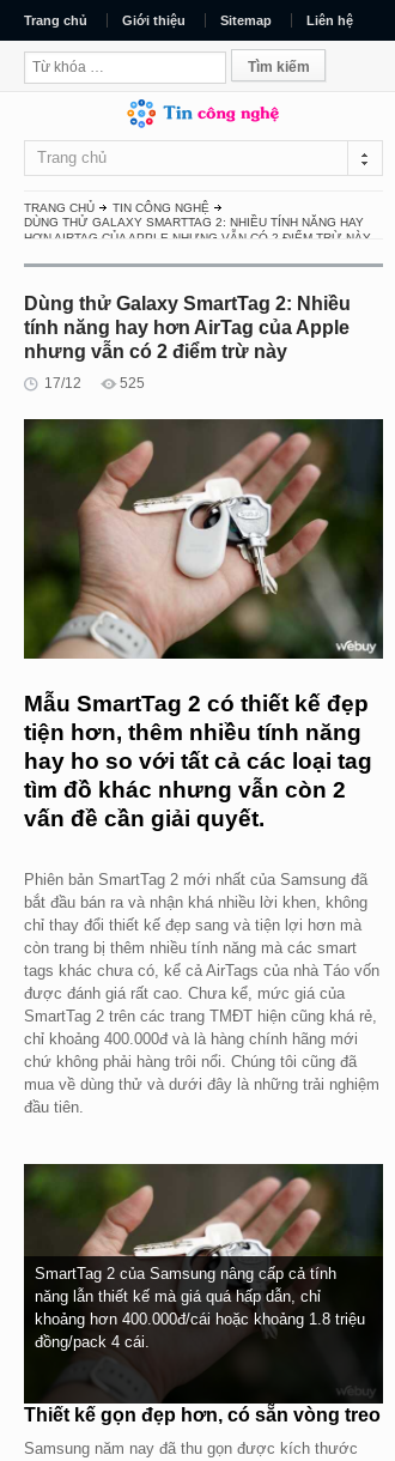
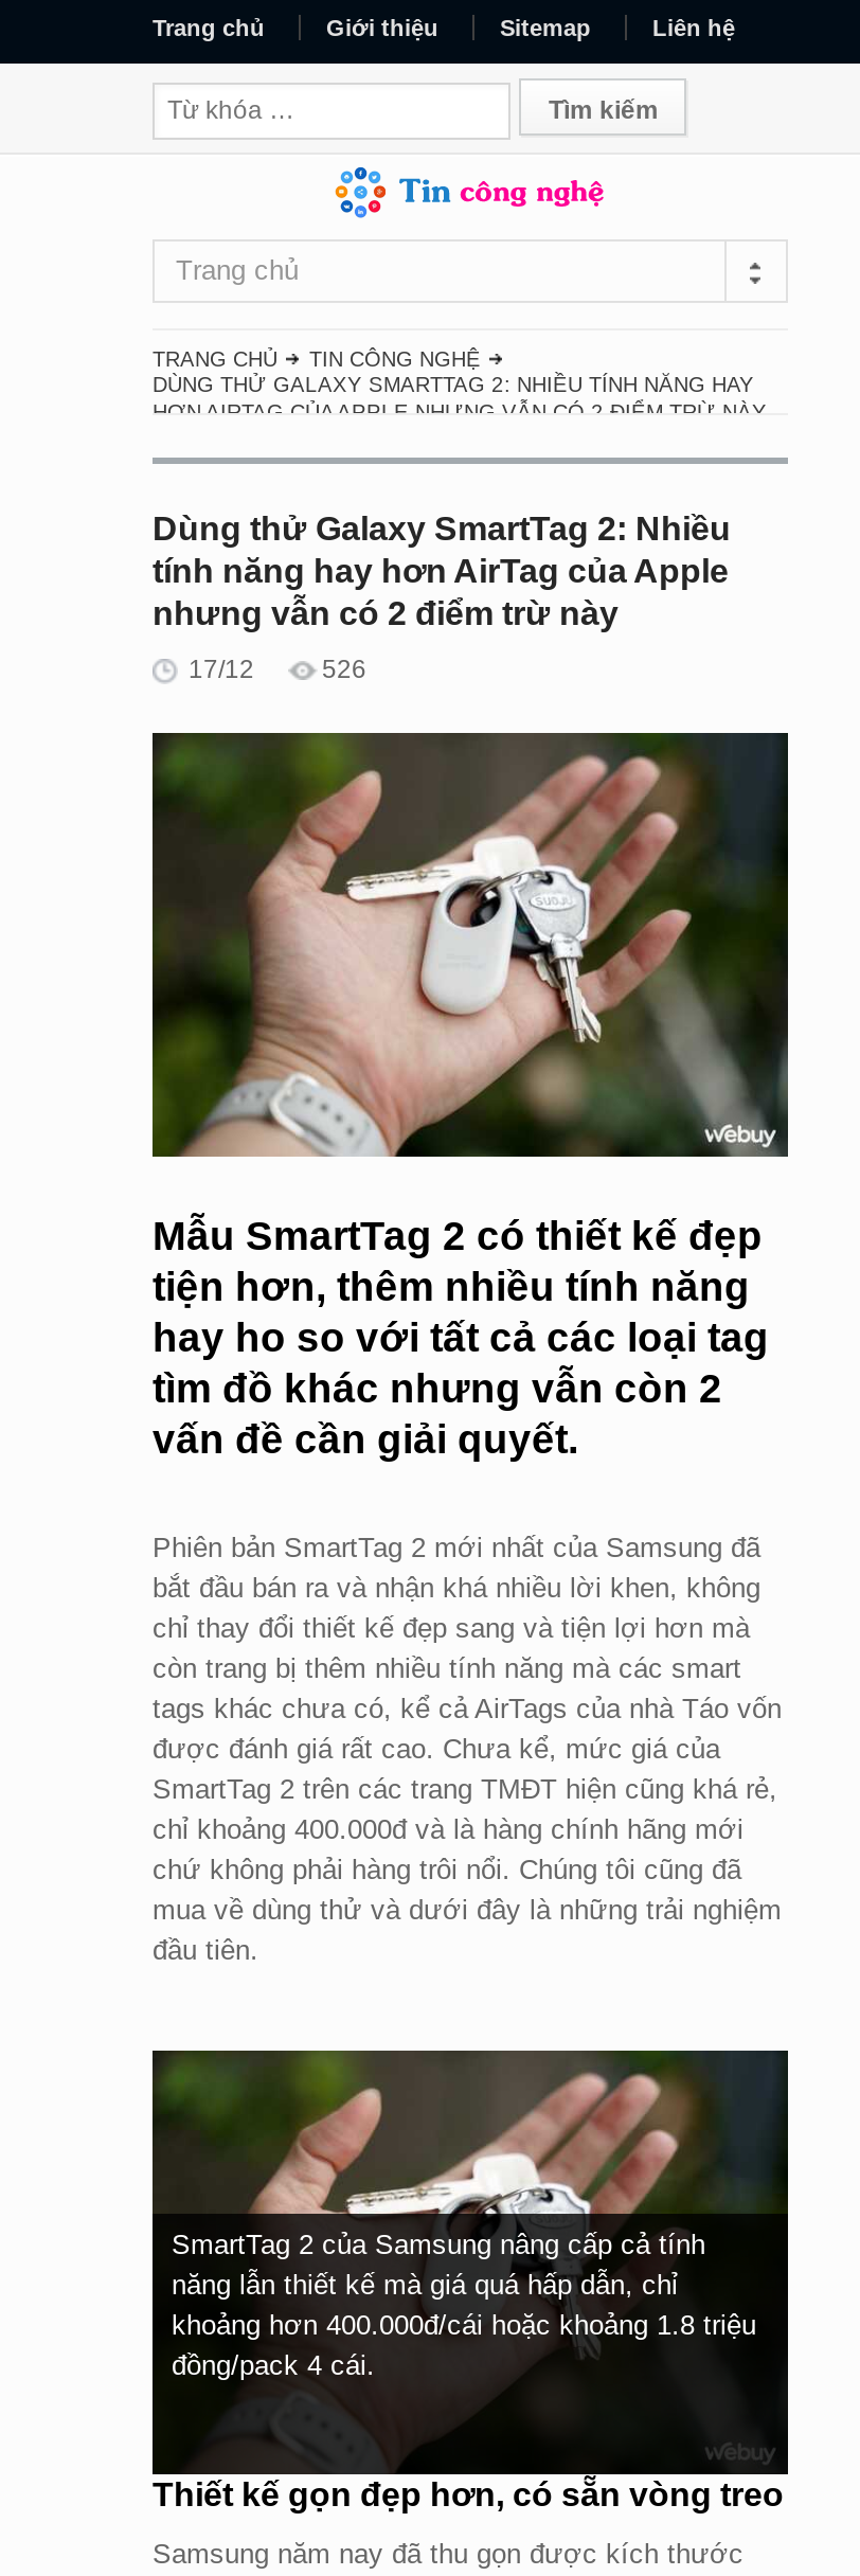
- 525
+ 526
